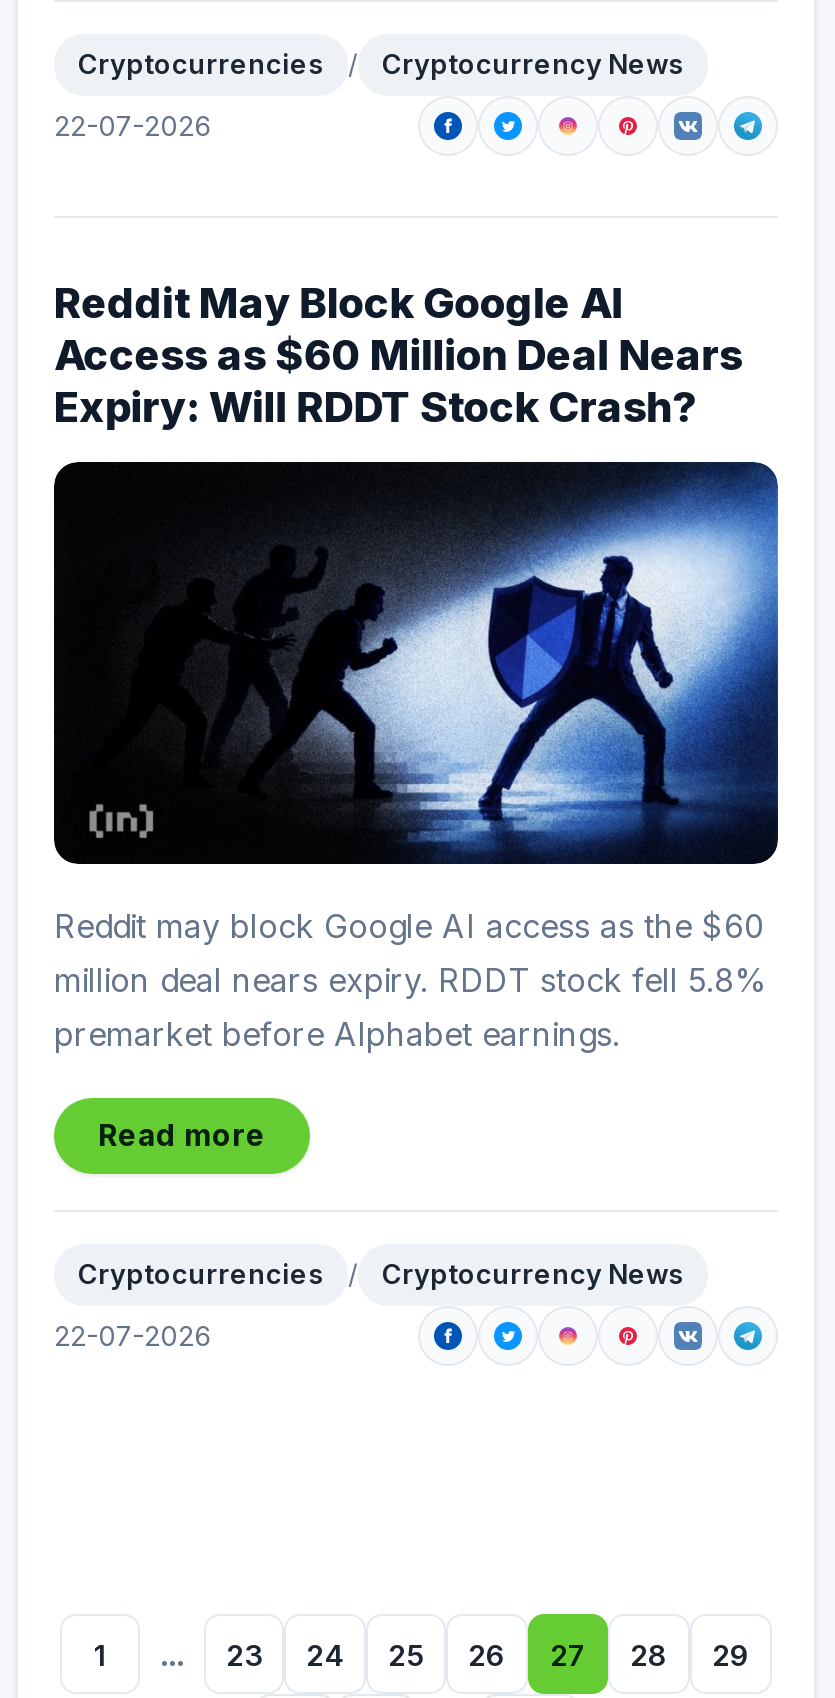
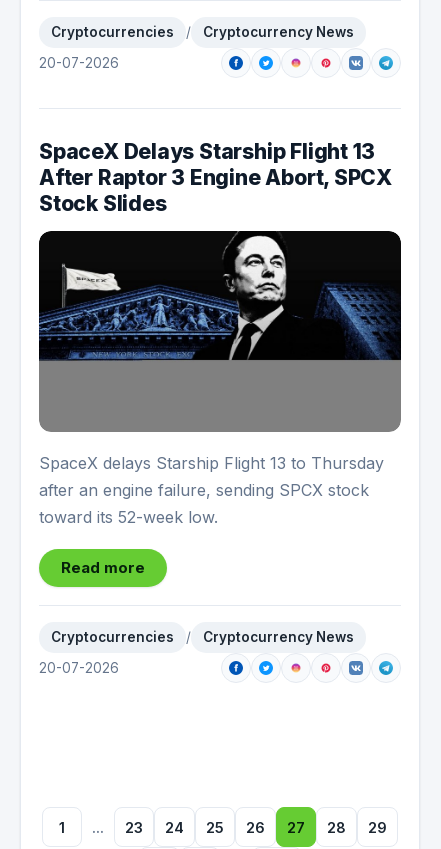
- 22-07-2026
+ 20-07-2026

- Reddit May Block Google AI
- Access as $60 Million Deal Nears
- Expiry: Will RDDT Stock Crash?
+ SpaceX Delays Starship Flight 13
+ After Raptor 3 Engine Abort, SPCX
+ Stock Slides

- [image]
- Reddit may block Google AI access as the $60
- million deal nears expiry. RDDT stock fell 5.8%
- premarket before Alphabet earnings.
+ [image]
+ SpaceX delays Starship Flight 13 to Thursday
+ after an engine failure, sending SPCX stock
+ toward its 52-week low.

- 22-07-2026
+ 20-07-2026
